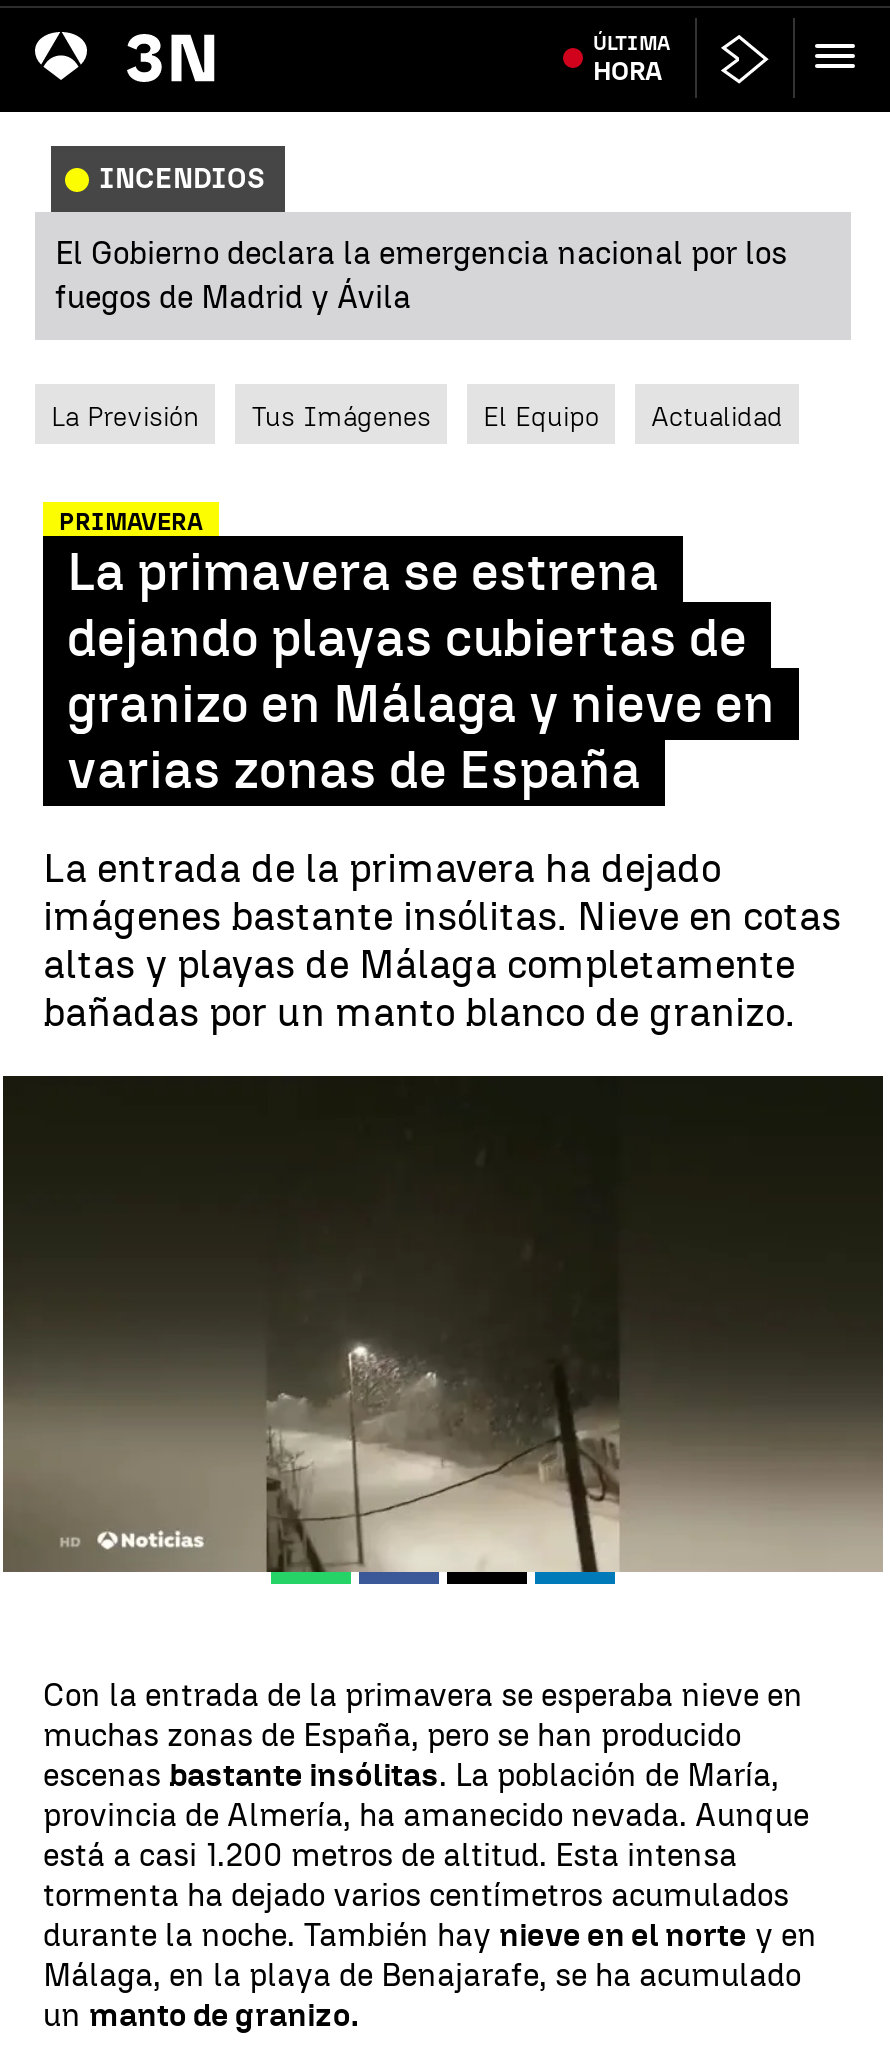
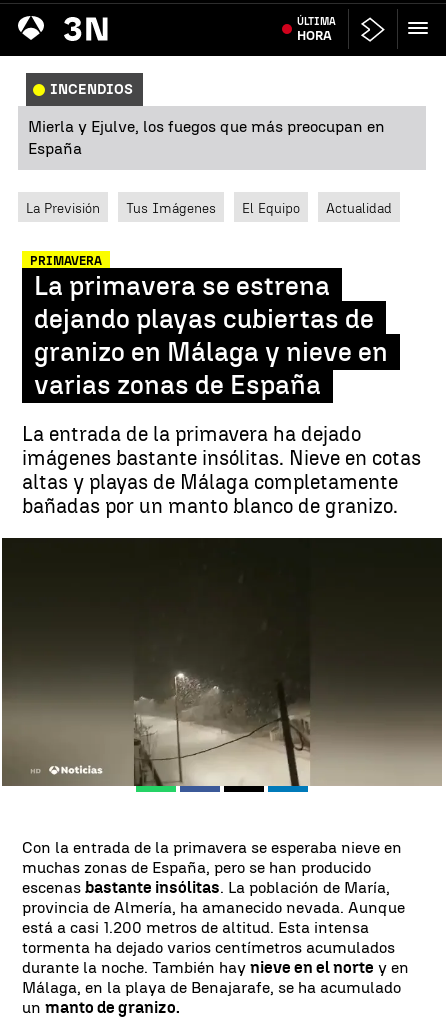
- El Gobierno declara la emergencia nacional por los
- fuegos de Madrid y Ávila
+ Mierla y Ejulve, los fuegos que más preocupan en
+ España
